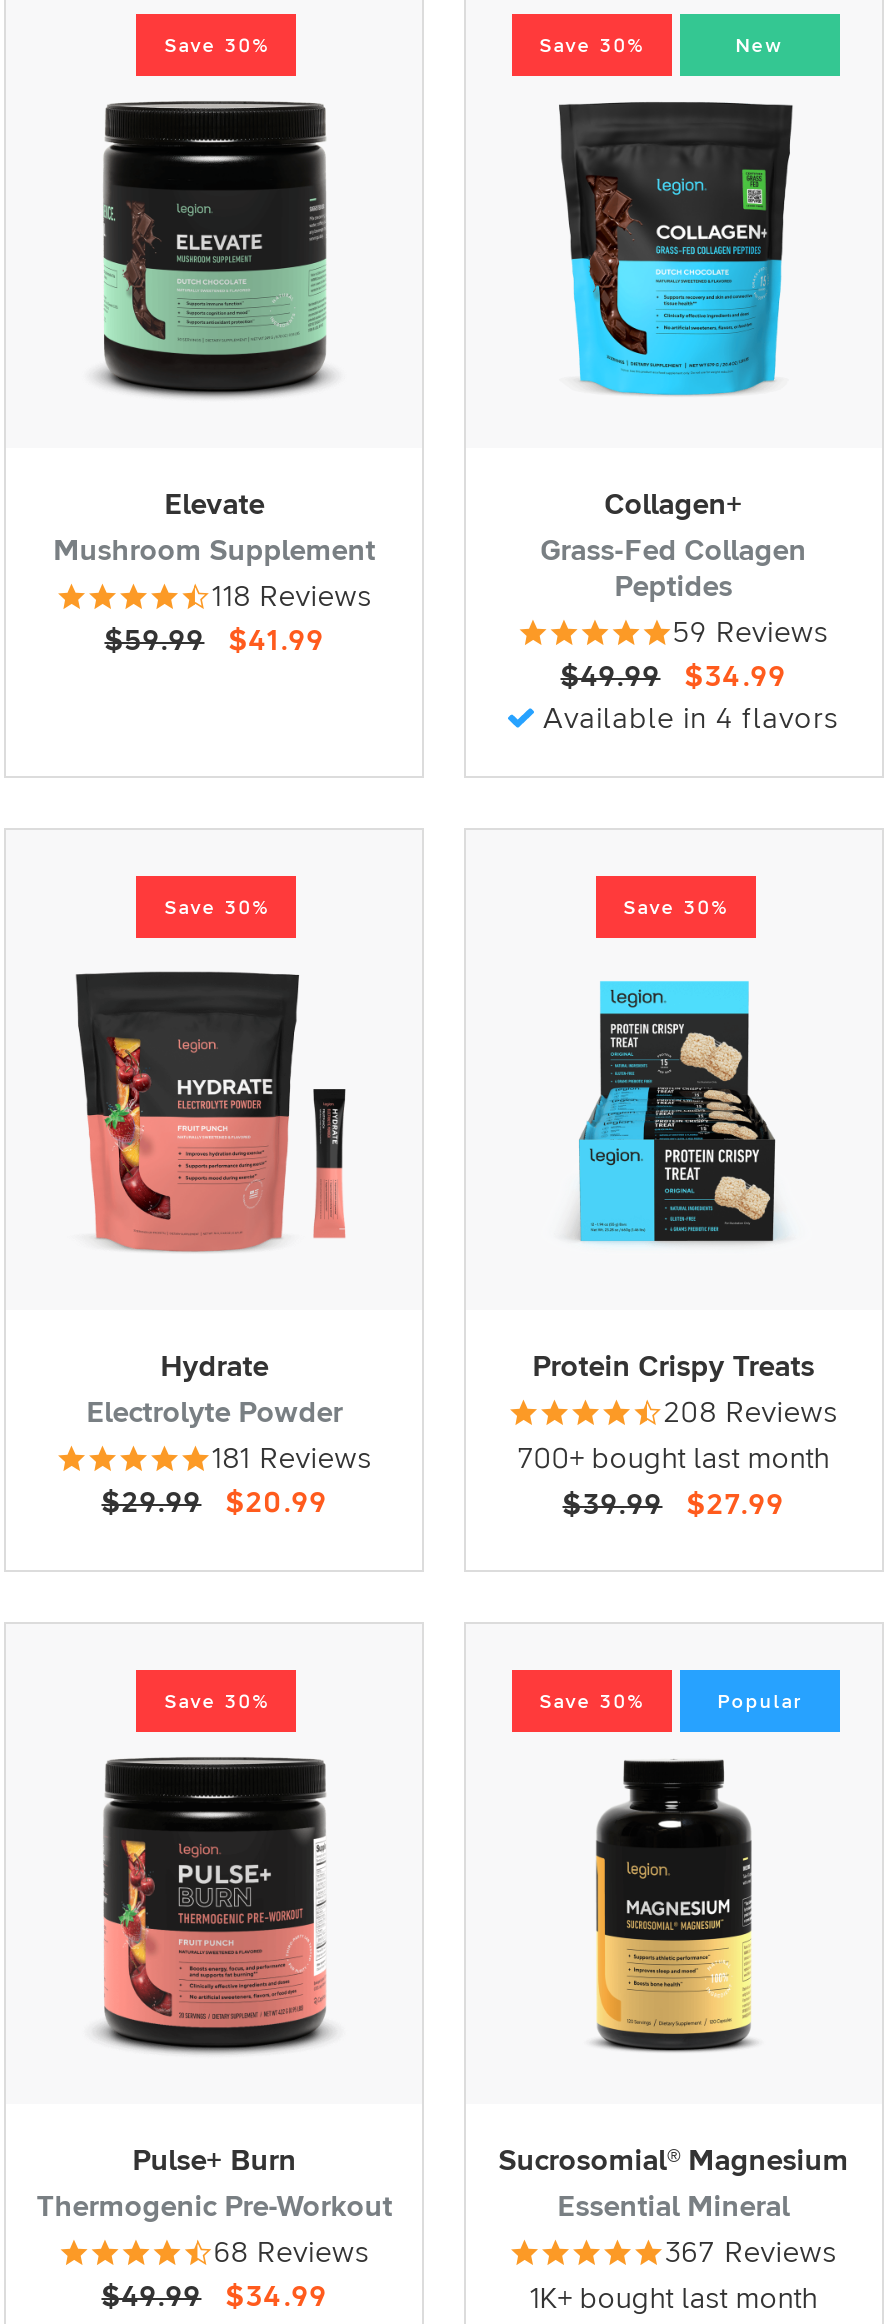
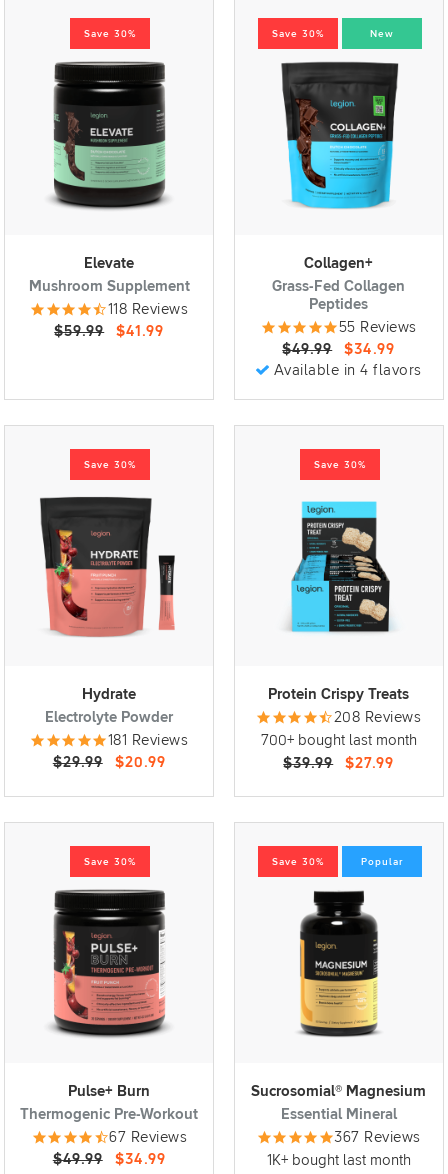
- 59 Reviews
+ 55 Reviews

- 68 Reviews
+ 67 Reviews
